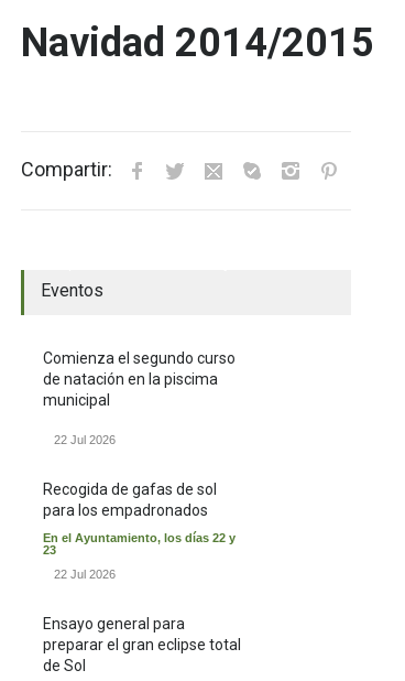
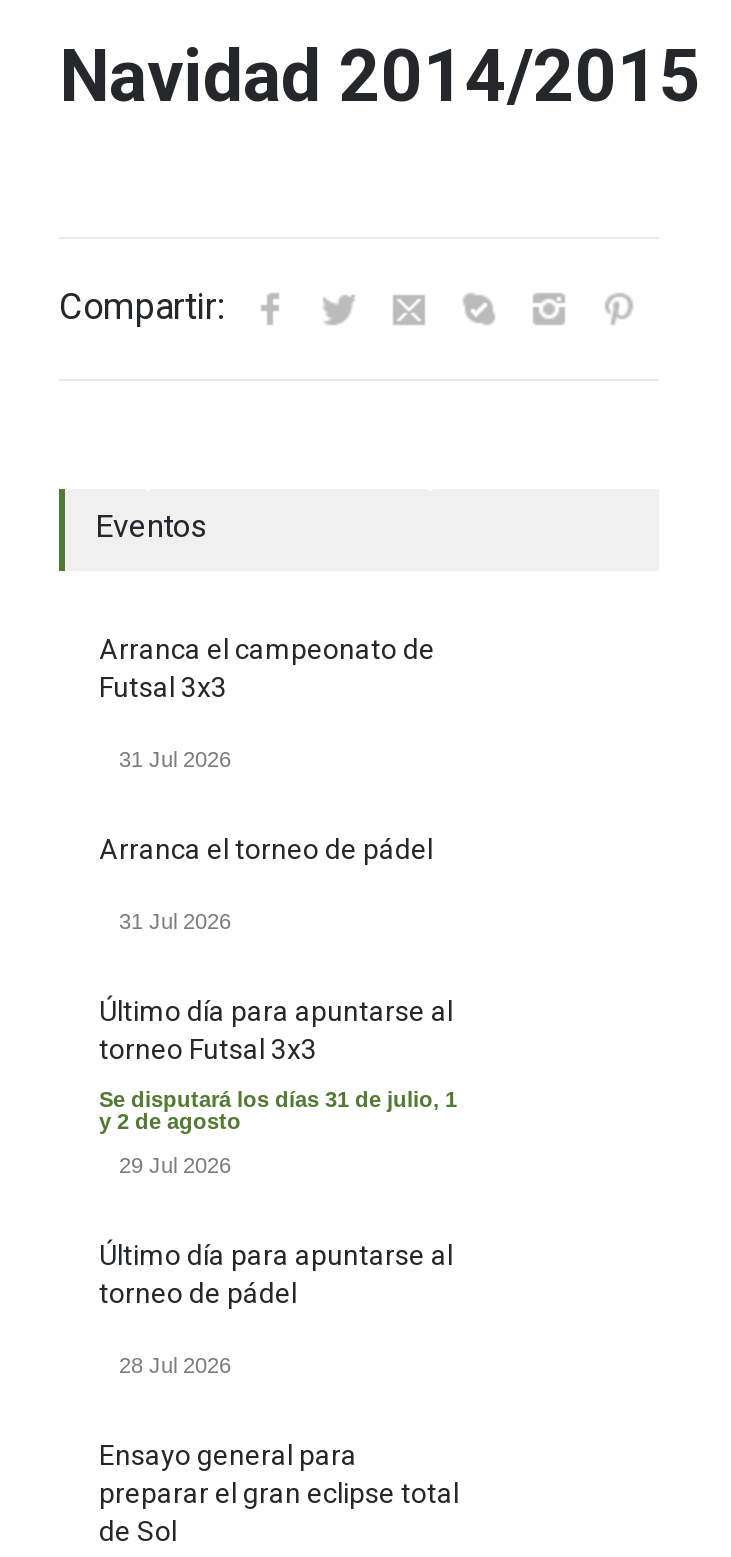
- Comienza el segundo curso
- de natación en la piscima
- municipal
- 22 Jul 2026
- Recogida de gafas de sol
- para los empadronados
- En el Ayuntamiento, los días 22 y
- 23
- 22 Jul 2026
+ Arranca el campeonato de
+ Futsal 3x3
+ 31 Jul 2026
+ Arranca el torneo de pádel
+ 31 Jul 2026
+ Último día para apuntarse al
+ torneo Futsal 3x3
+ Se disputará los días 31 de julio, 1
+ y 2 de agosto
+ 29 Jul 2026
+ Último día para apuntarse al
+ torneo de pádel
+ 28 Jul 2026
